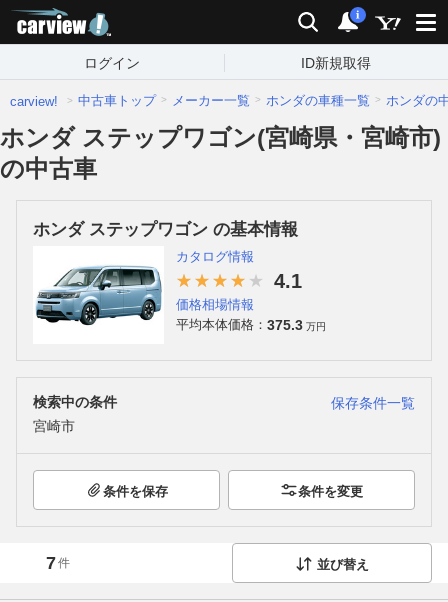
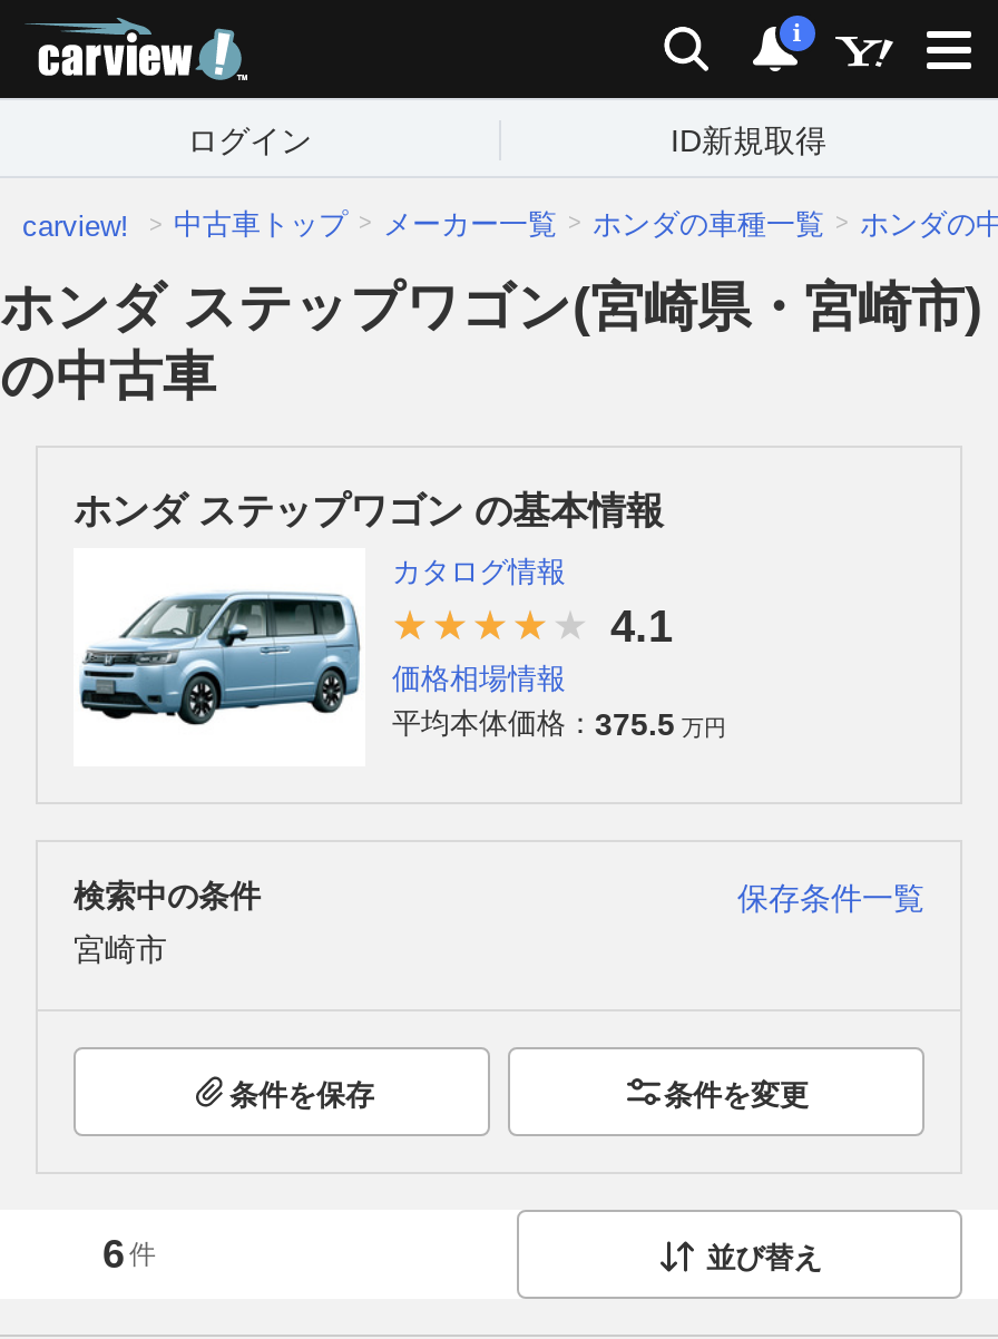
- 平均本体価格：375.3 万円
+ 平均本体価格：375.5 万円

- 7 件
+ 6 件
